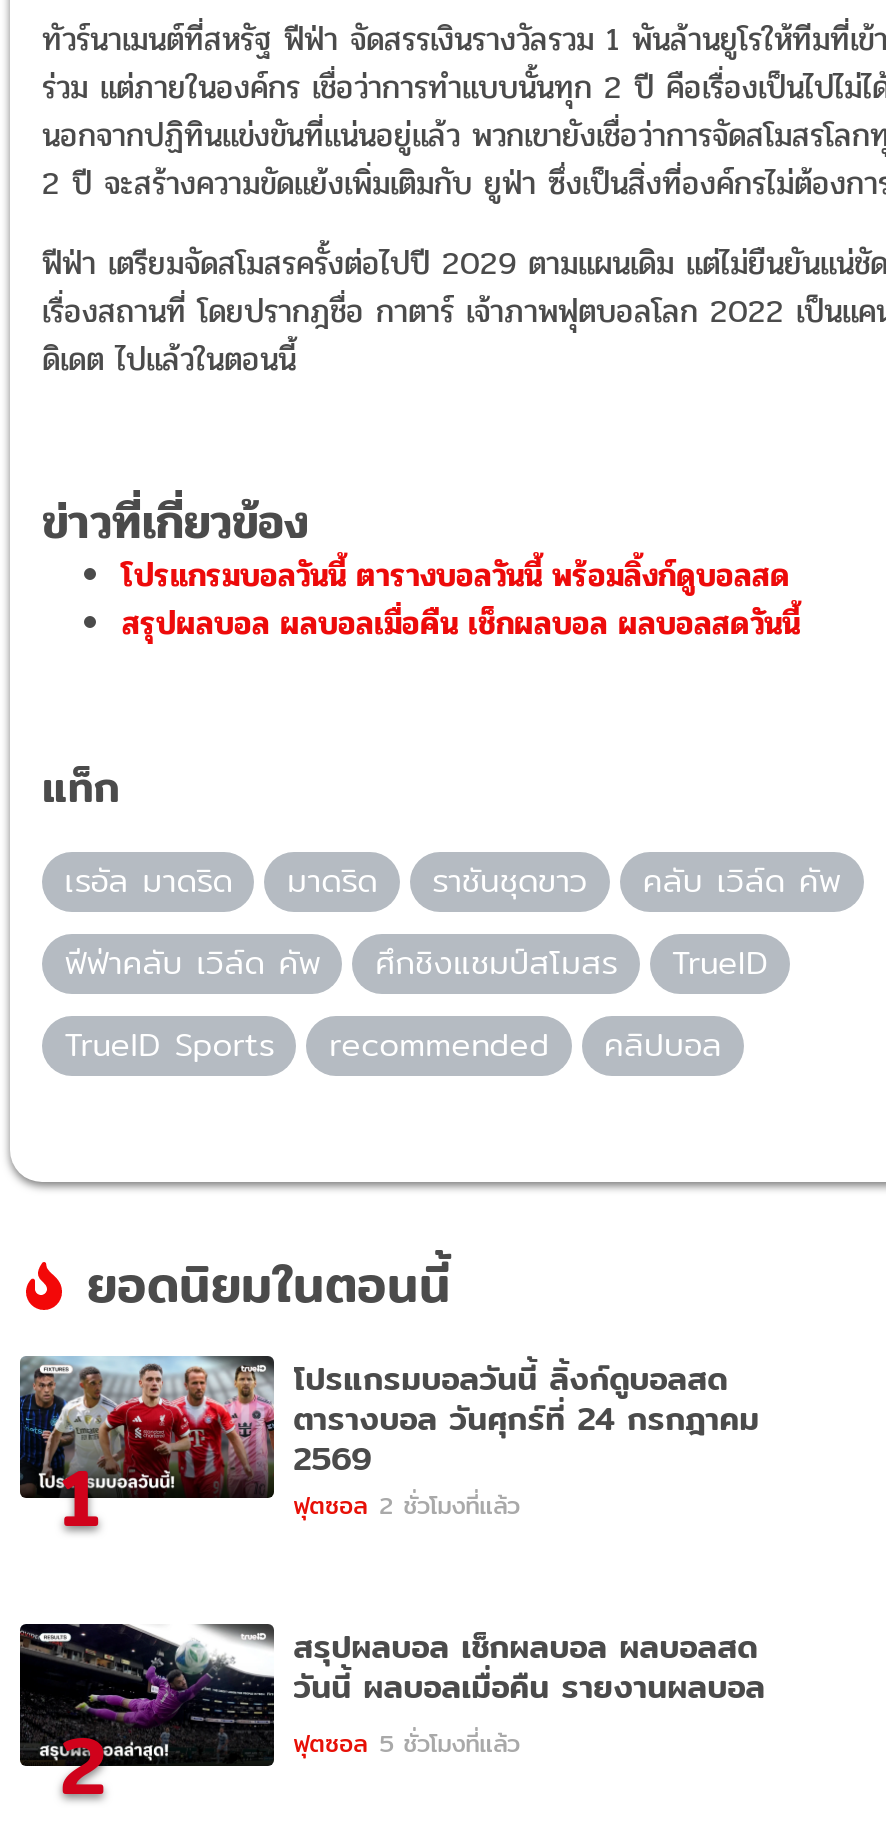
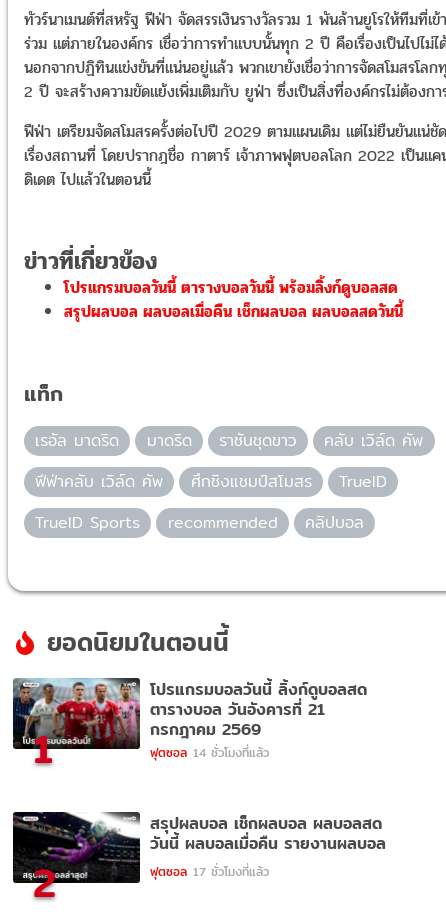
- ตารางบอล วันศุกร์ที่ 24 กรกฎาคม
- 2569
- ฟุตซอล 2 ชั่วโมงที่แล้ว
+ ตารางบอล วันอังคารที่ 21
+ กรกฎาคม 2569
+ ฟุตซอล 14 ชั่วโมงที่แล้ว

- ฟุตซอล 5 ชั่วโมงที่แล้ว
+ ฟุตซอล 17 ชั่วโมงที่แล้ว
